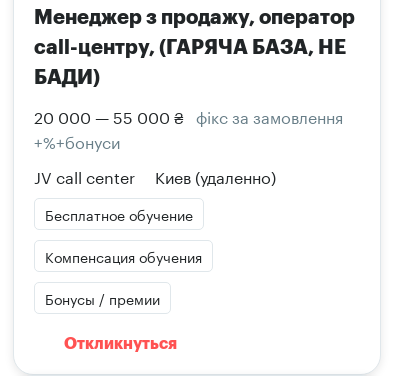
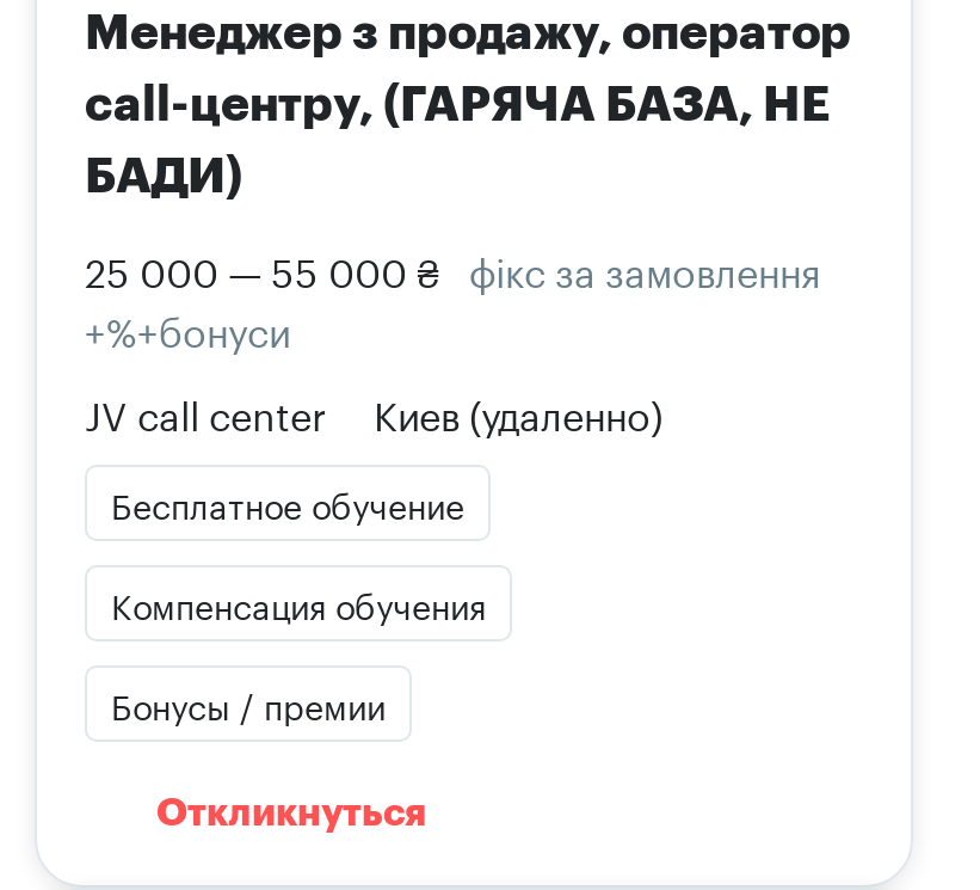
- 20 000 — 55 000 ₴ фікс за замовлення
+ 25 000 — 55 000 ₴ фікс за замовлення
